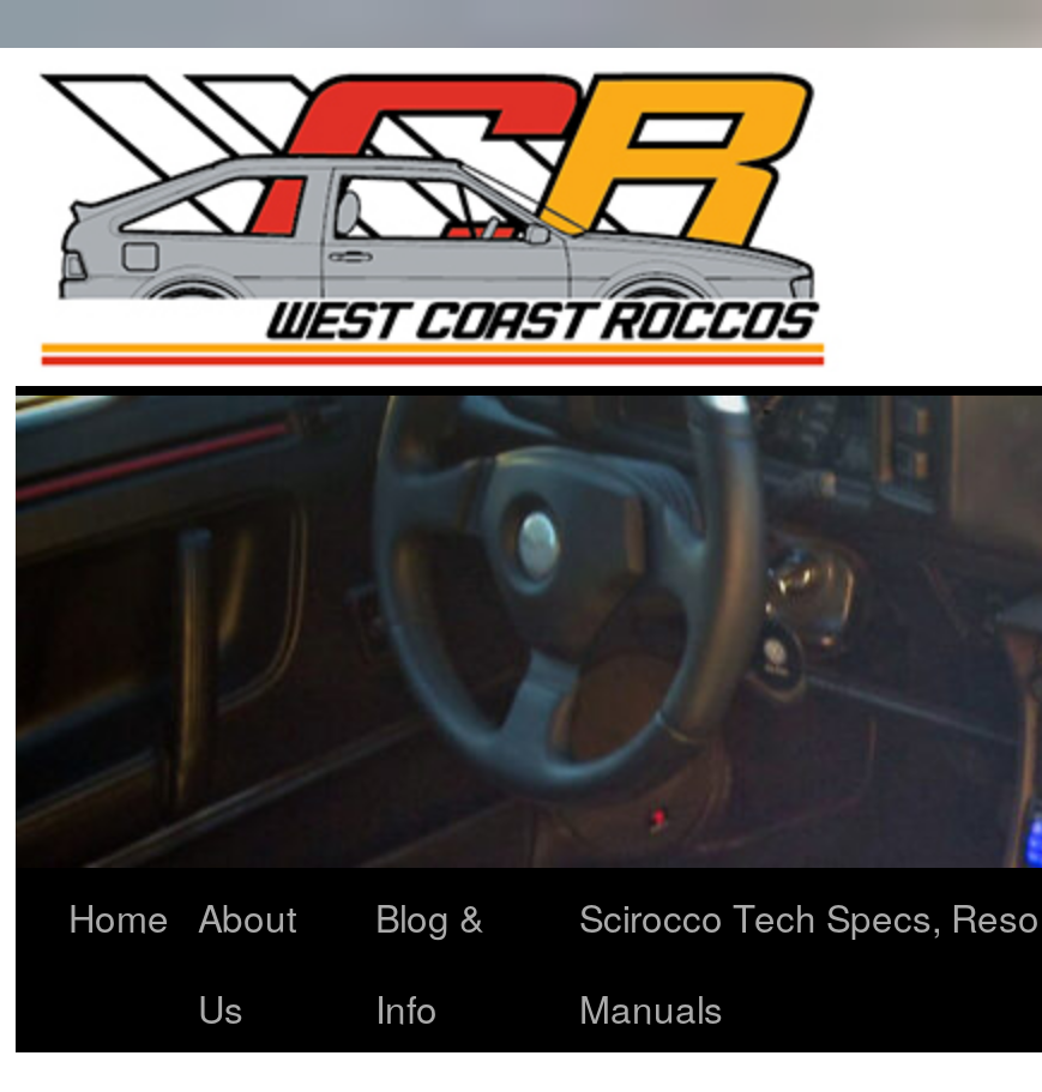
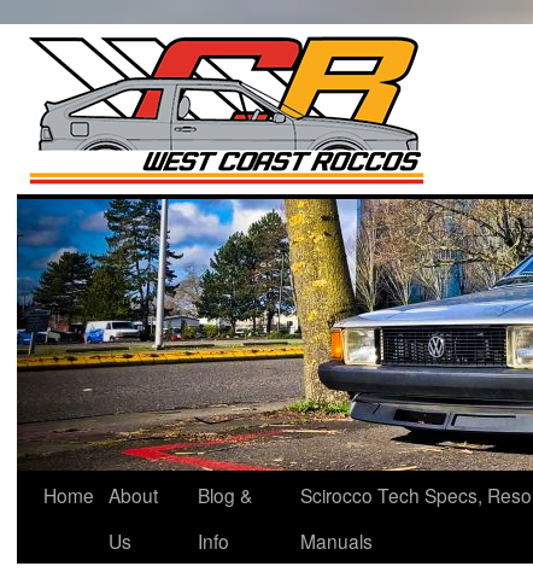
- [image]
+ [image]
